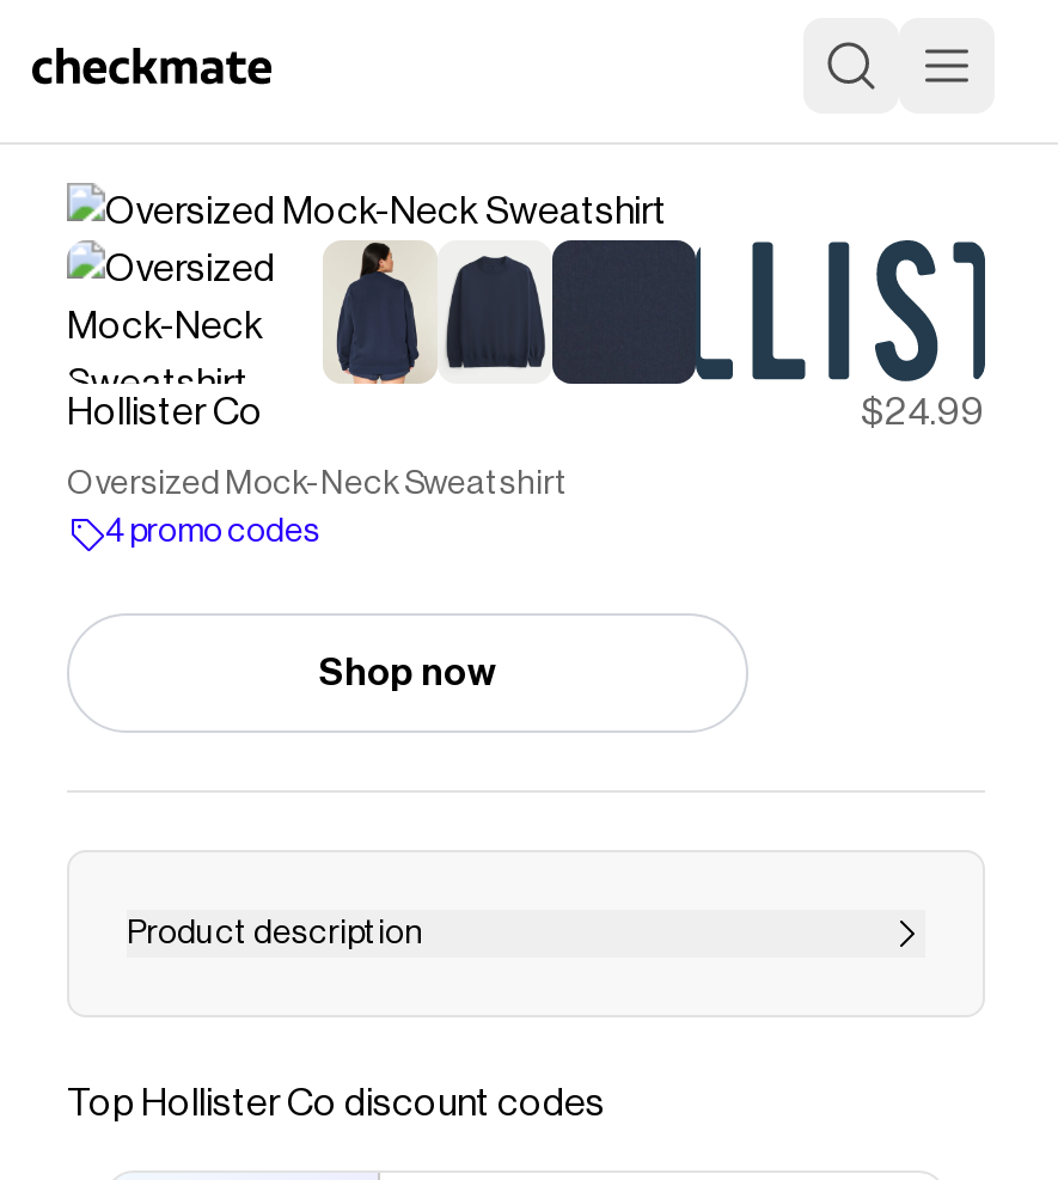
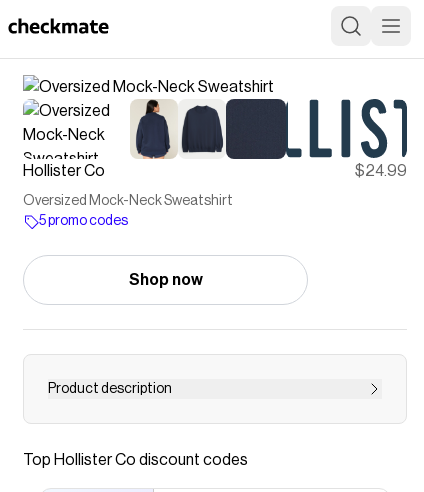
- 4 promo codes
+ 5 promo codes
